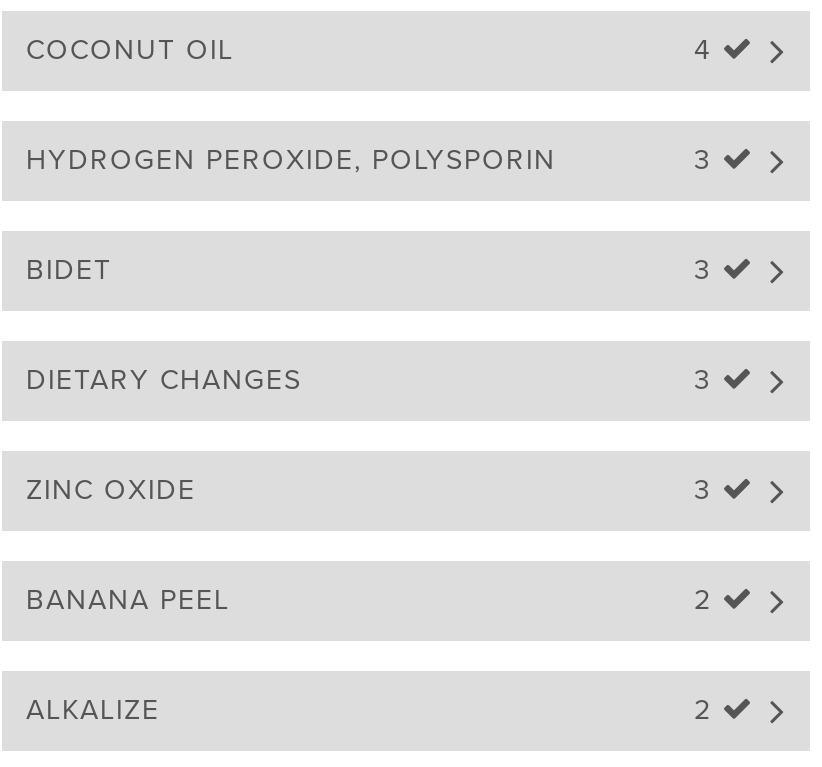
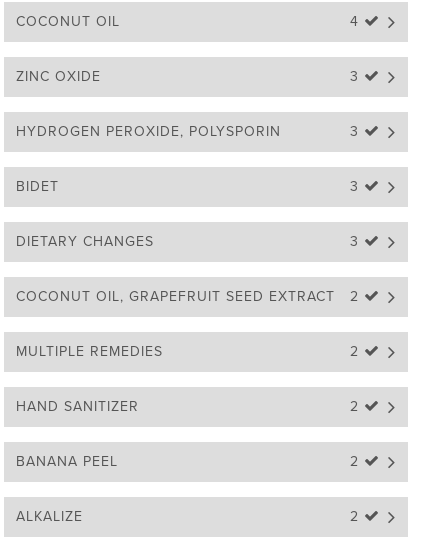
+ ZINC OXIDE
+ 3

- ZINC OXIDE
- 3
+ COCONUT OIL, GRAPEFRUIT SEED EXTRACT
+ 2
+ MULTIPLE REMEDIES
+ 2
+ HAND SANITIZER
+ 2
